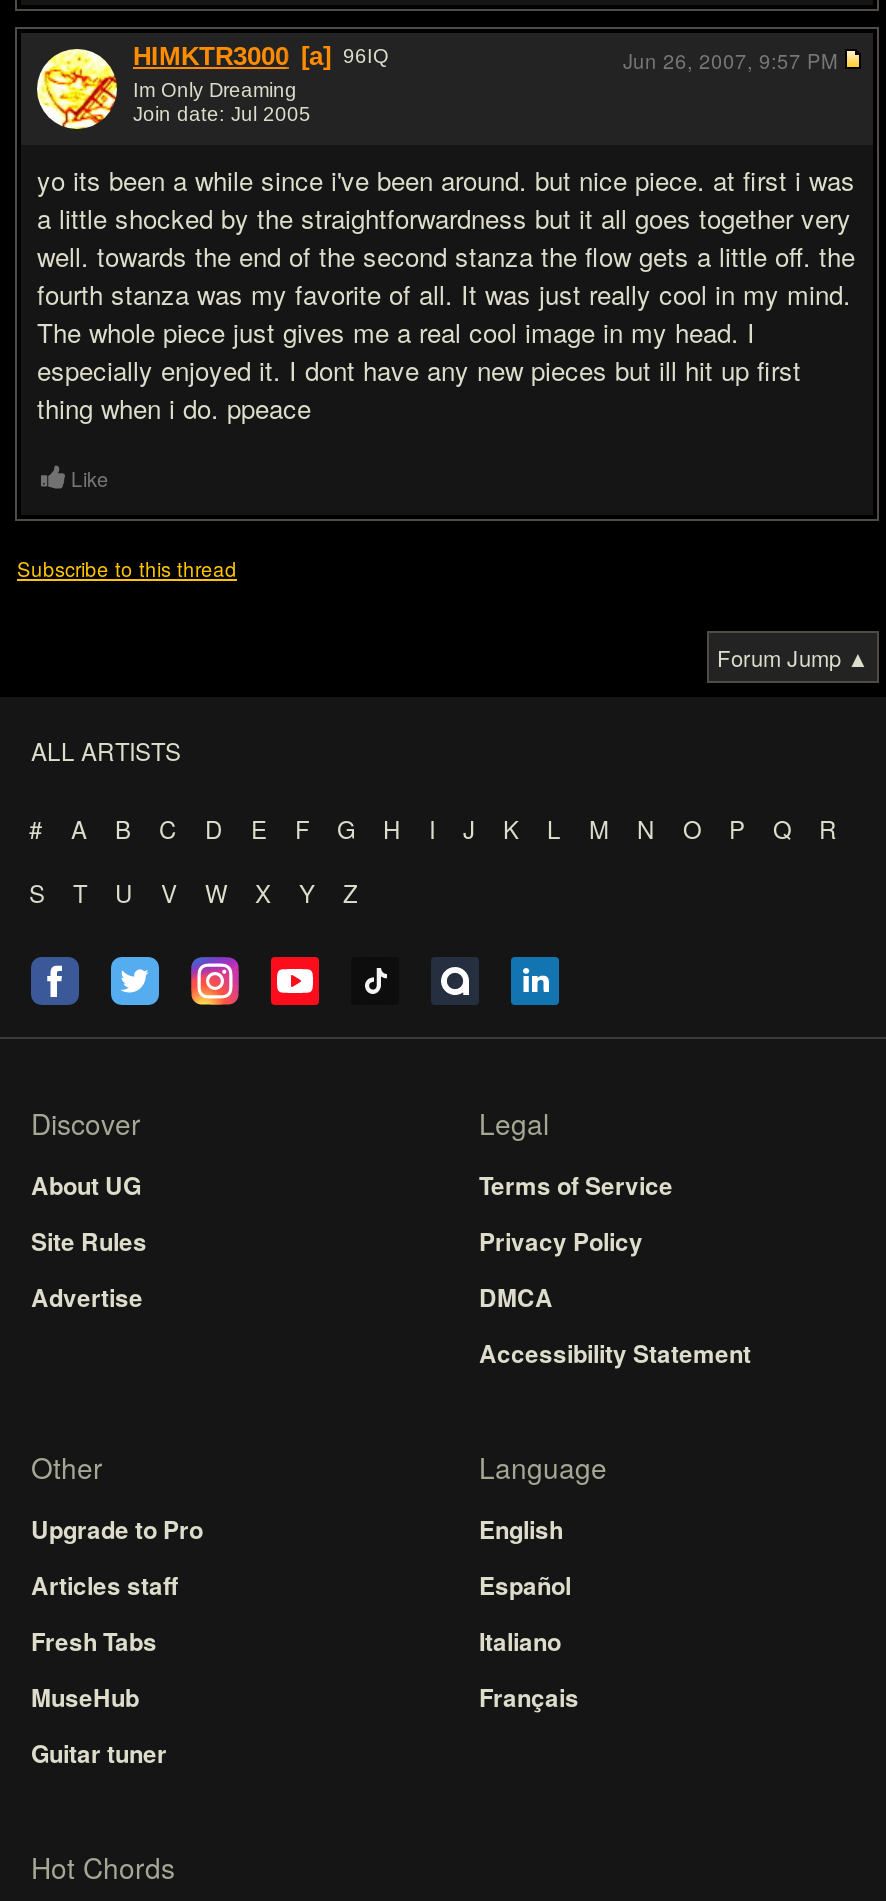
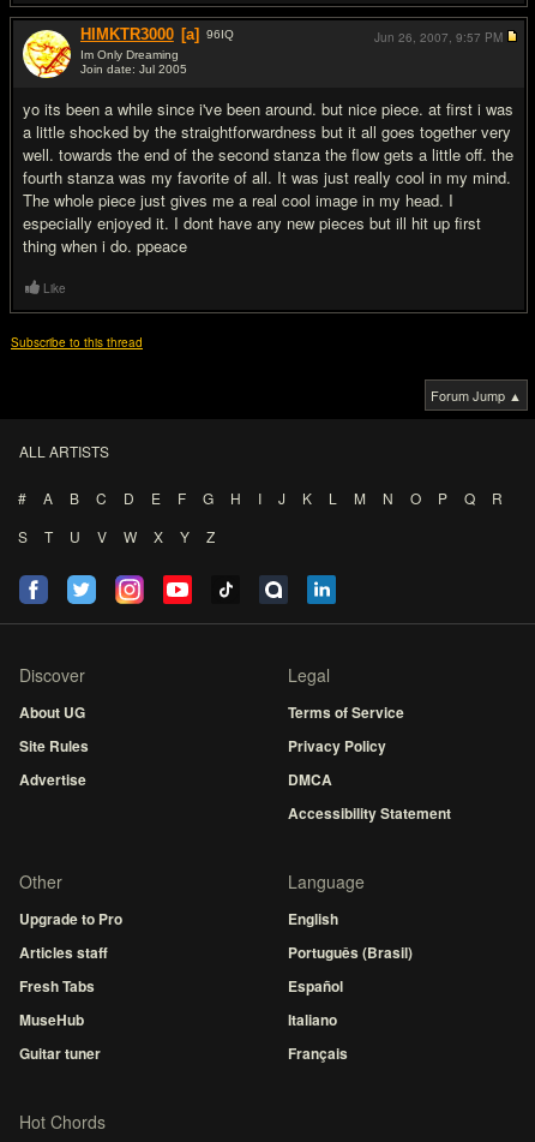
moved down: Español | Italiano | Français

+ Português (Brasil)
